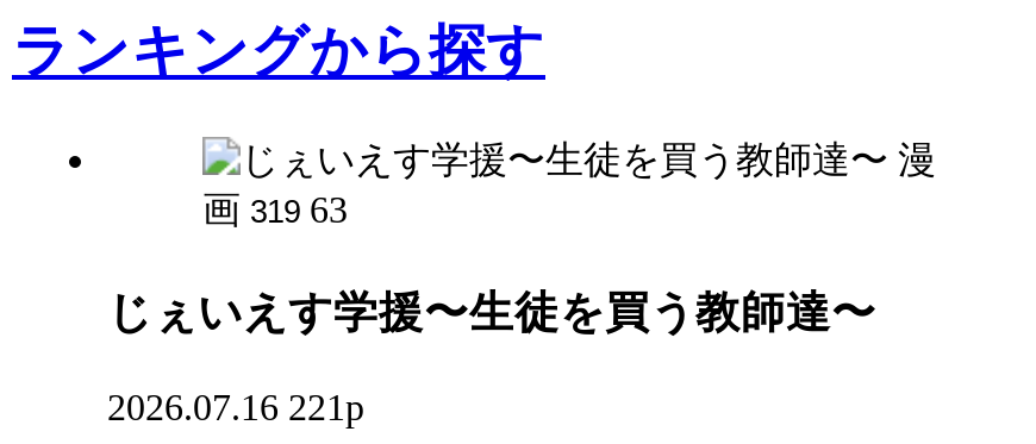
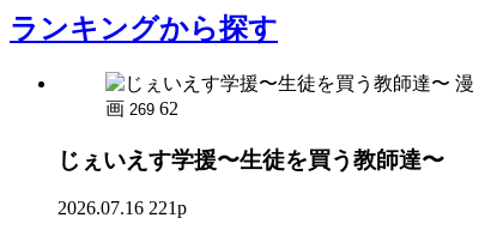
- 画 319 63
+ 画 269 62
